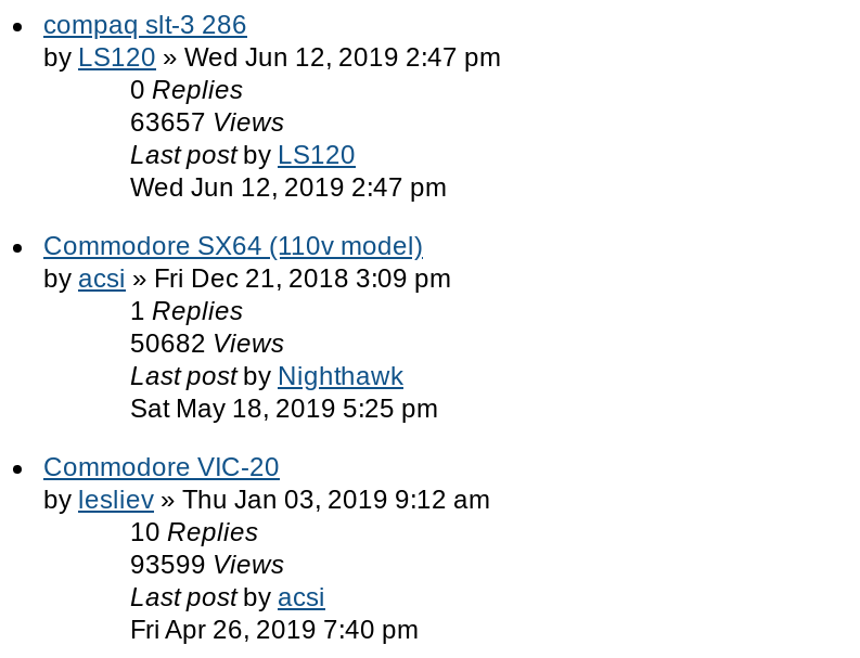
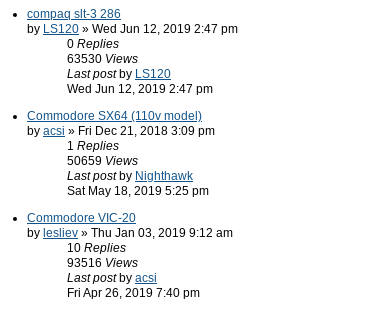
- 63657 Views
+ 63530 Views

- 50682 Views
+ 50659 Views

- 93599 Views
+ 93516 Views
